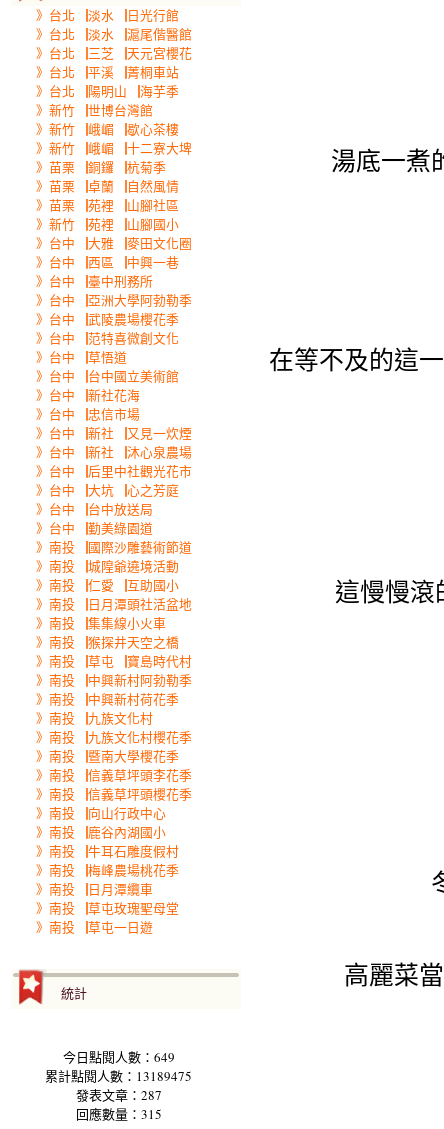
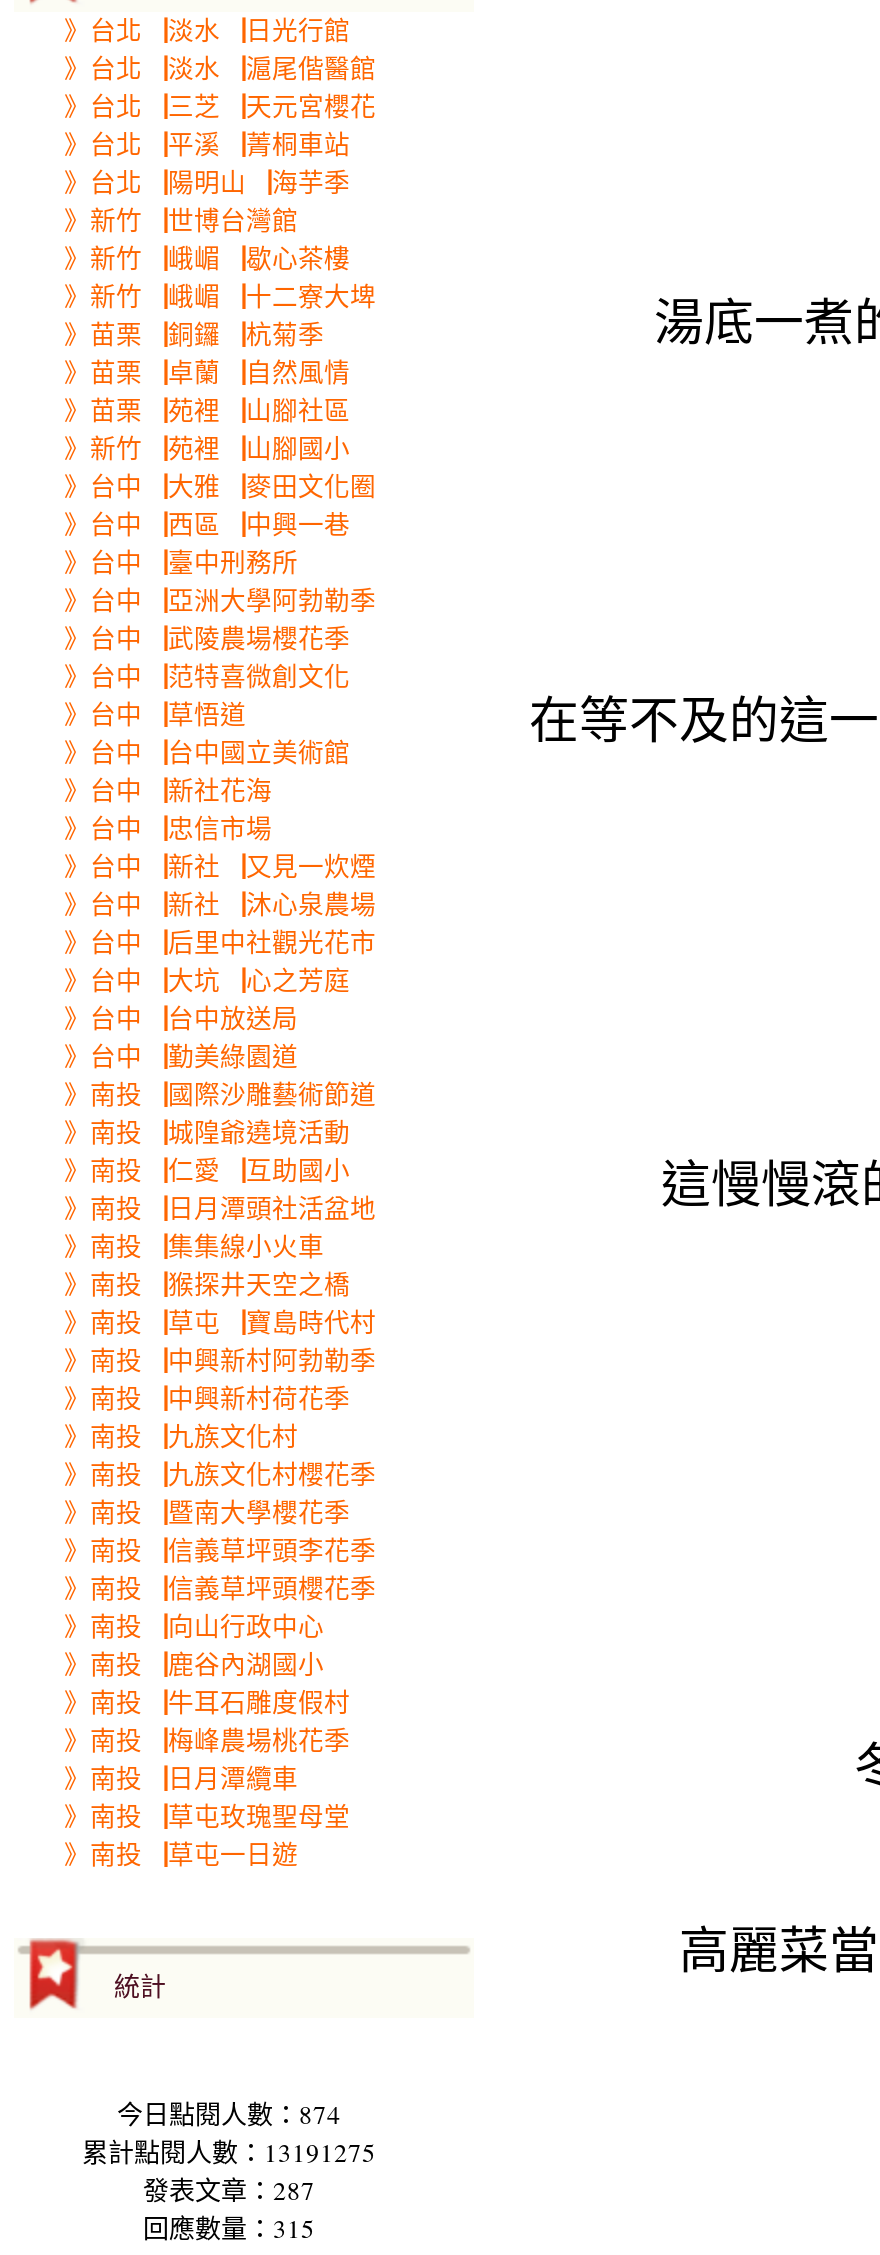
- 今日點閱人數：649
+ 今日點閱人數：874

- 累計點閱人數：13189475
+ 累計點閱人數：13191275
